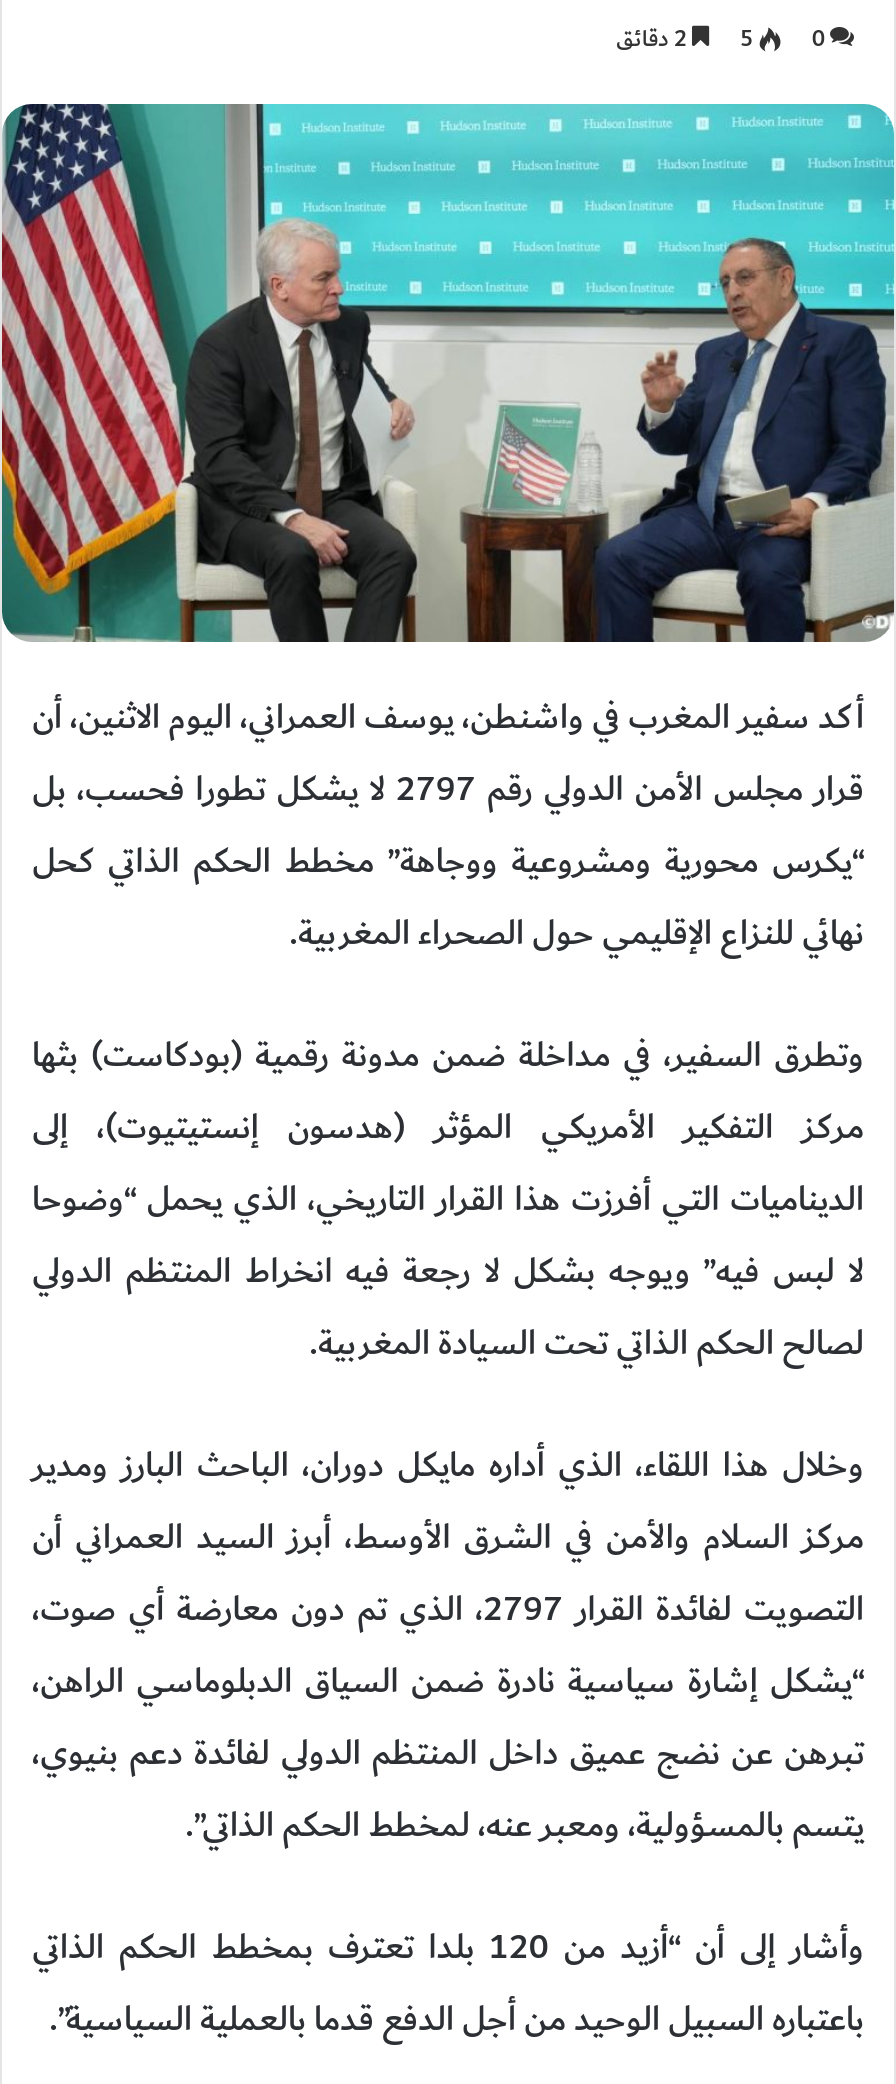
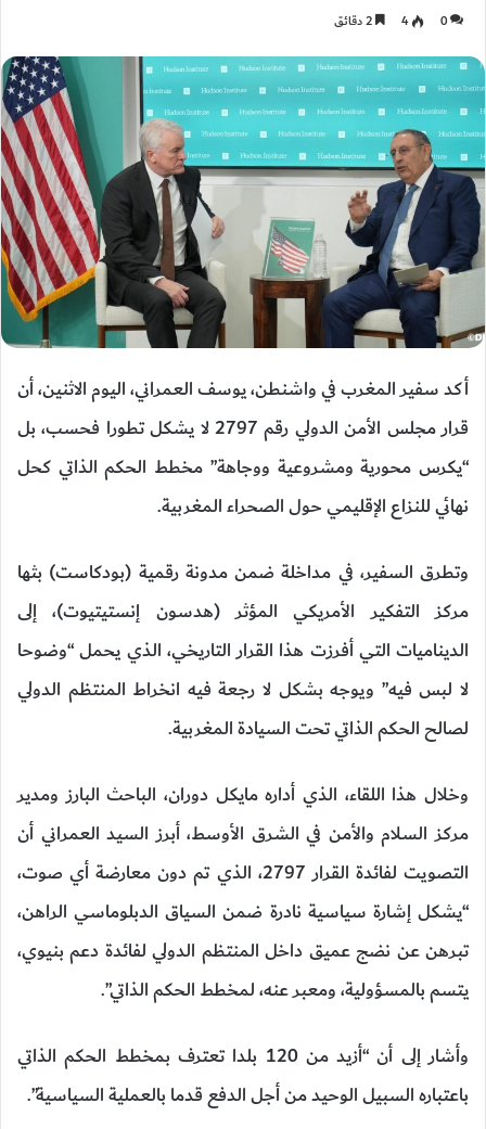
- 5
+ 4
